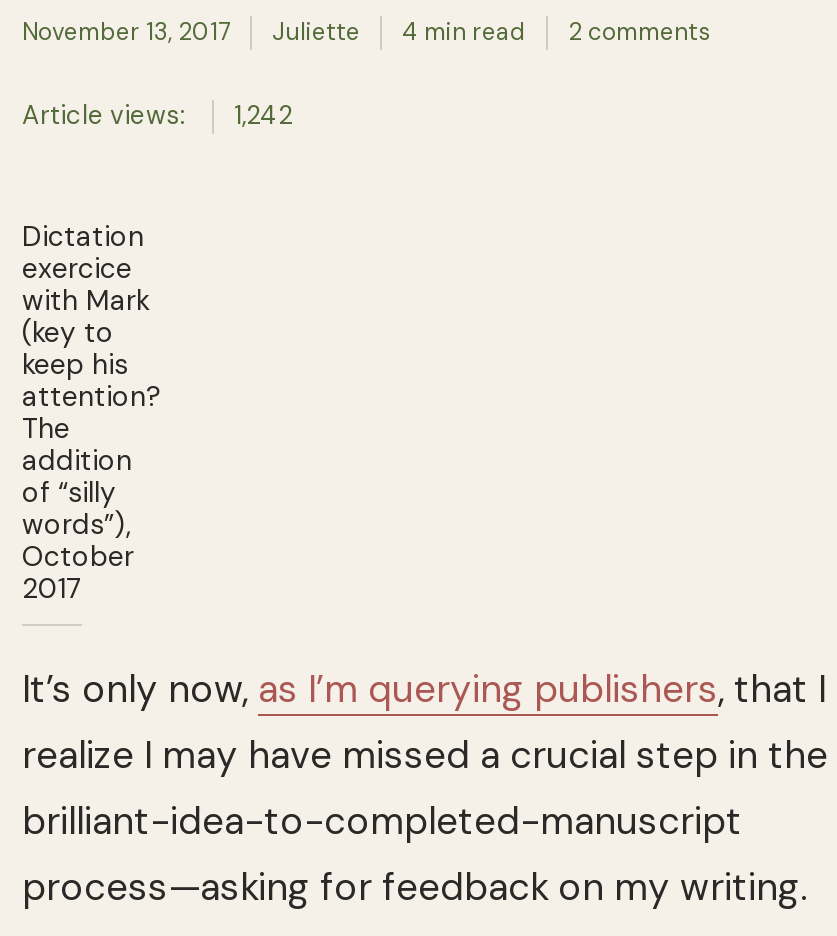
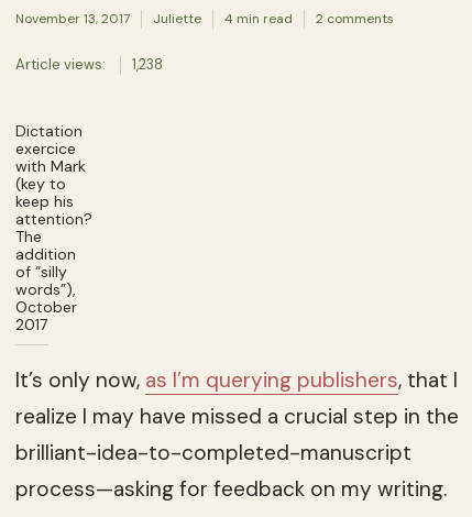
- Article views: 1,242
+ Article views: 1,238
